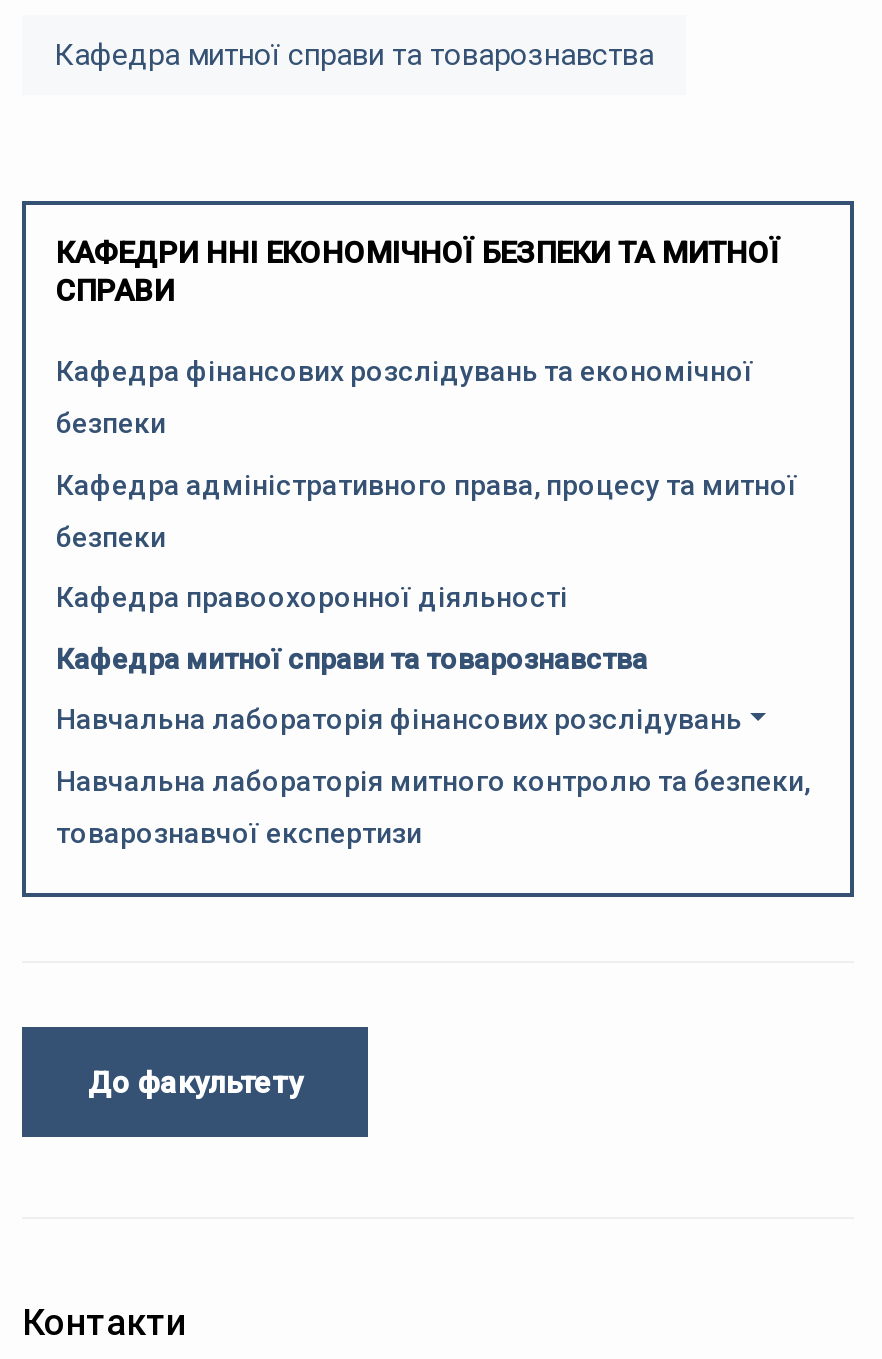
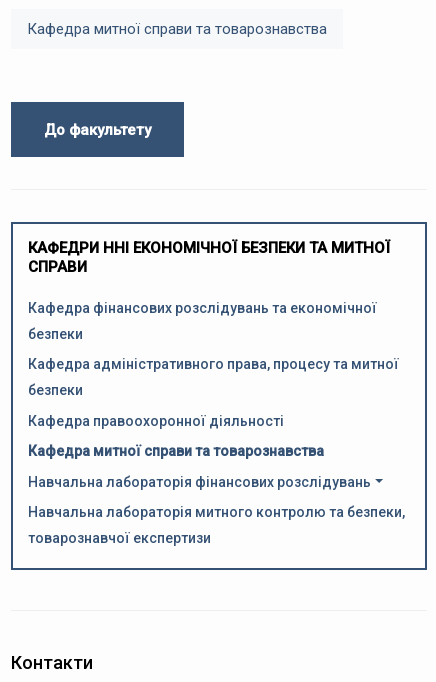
moved down: КАФЕДРИ ННІ ЕКОНОМІЧНОЇ БЕЗПЕКИ ТА МИТНОЇ | СПРАВИ | Кафедра фінансових розслідувань та економічної | ... | Навчальна лабораторія митного контролю та безпеки, | товарознавчої експертизи

moved up: До факультету
